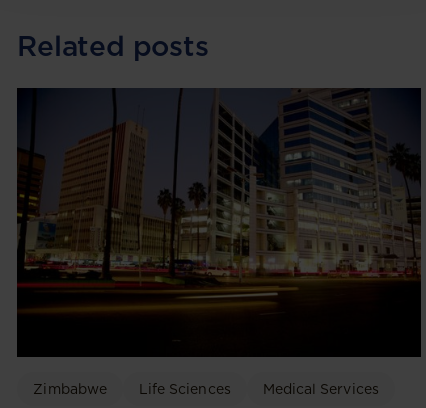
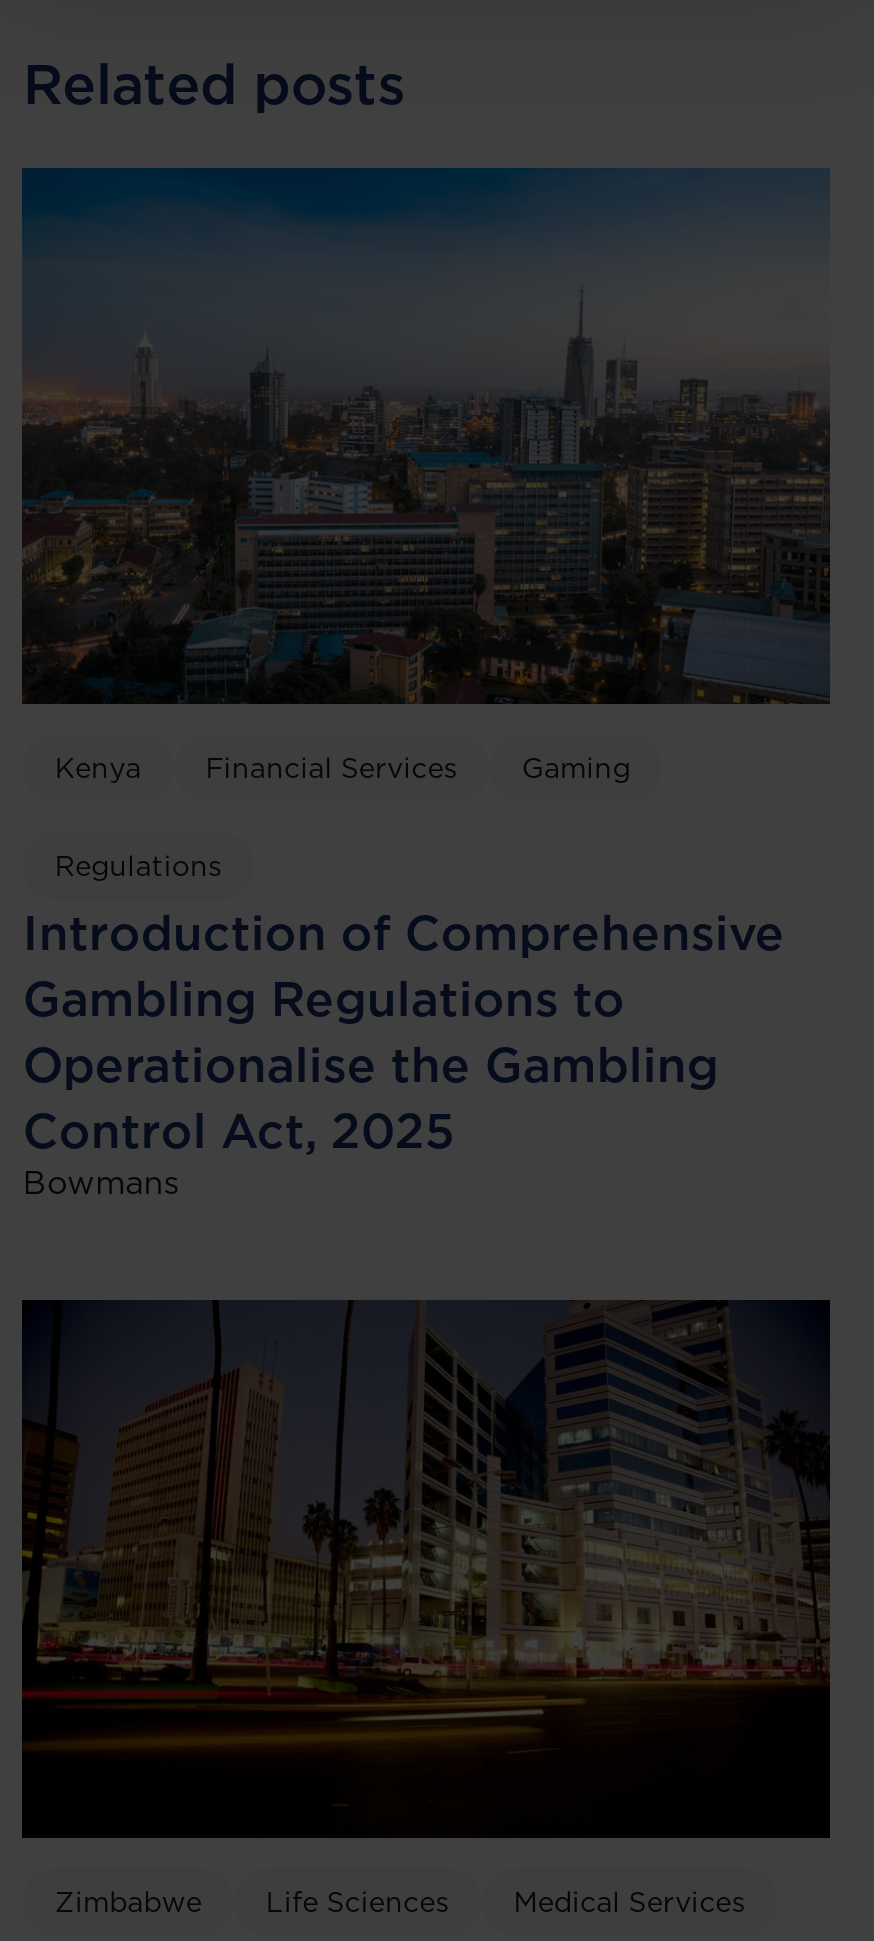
+ [image]
+ Kenya
+ Financial Services
+ Gaming
+ Regulations
+ Introduction of Comprehensive
+ Gambling Regulations to
+ Operationalise the Gambling
+ Control Act, 2025
+ Bowmans
